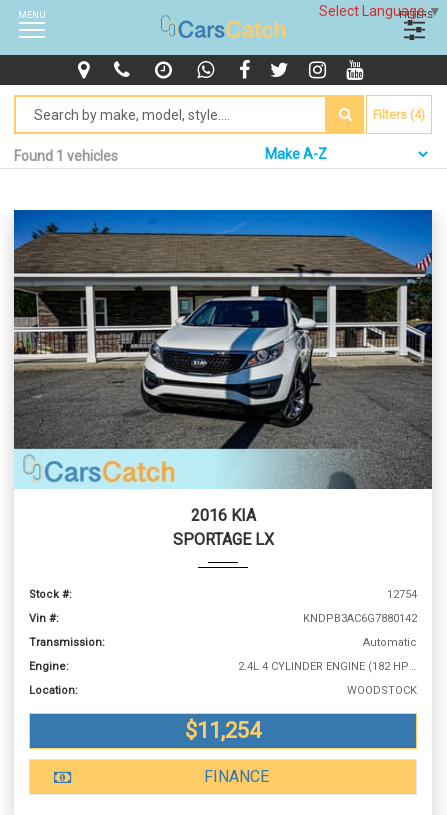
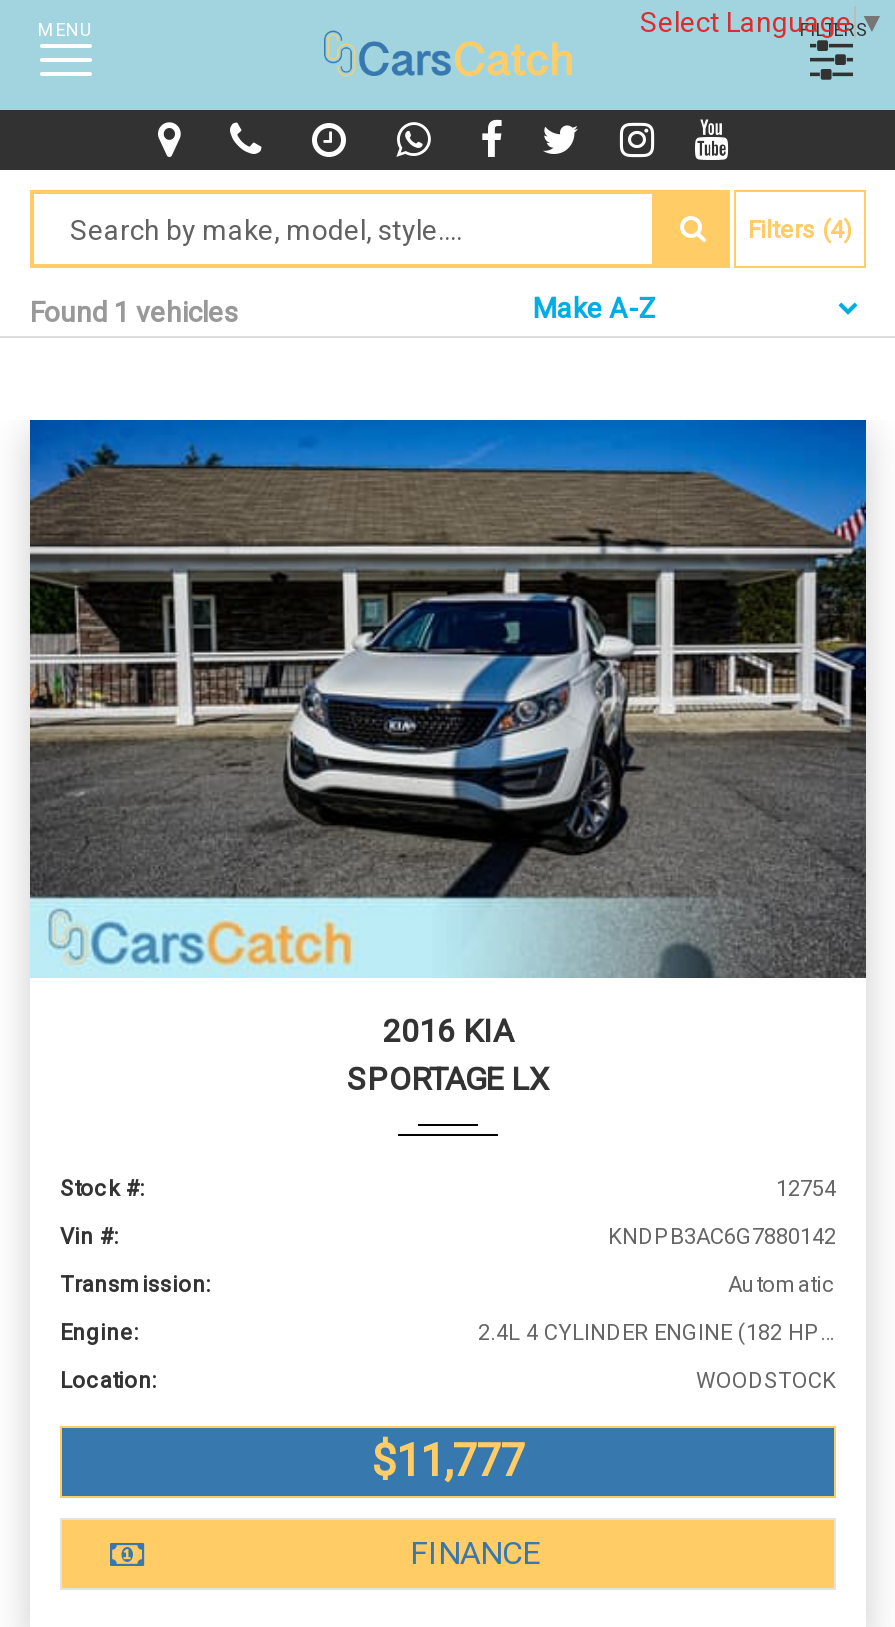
- $11,254
+ $11,777
